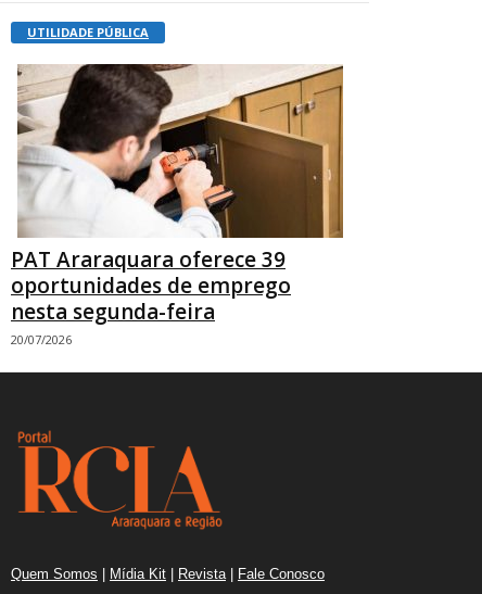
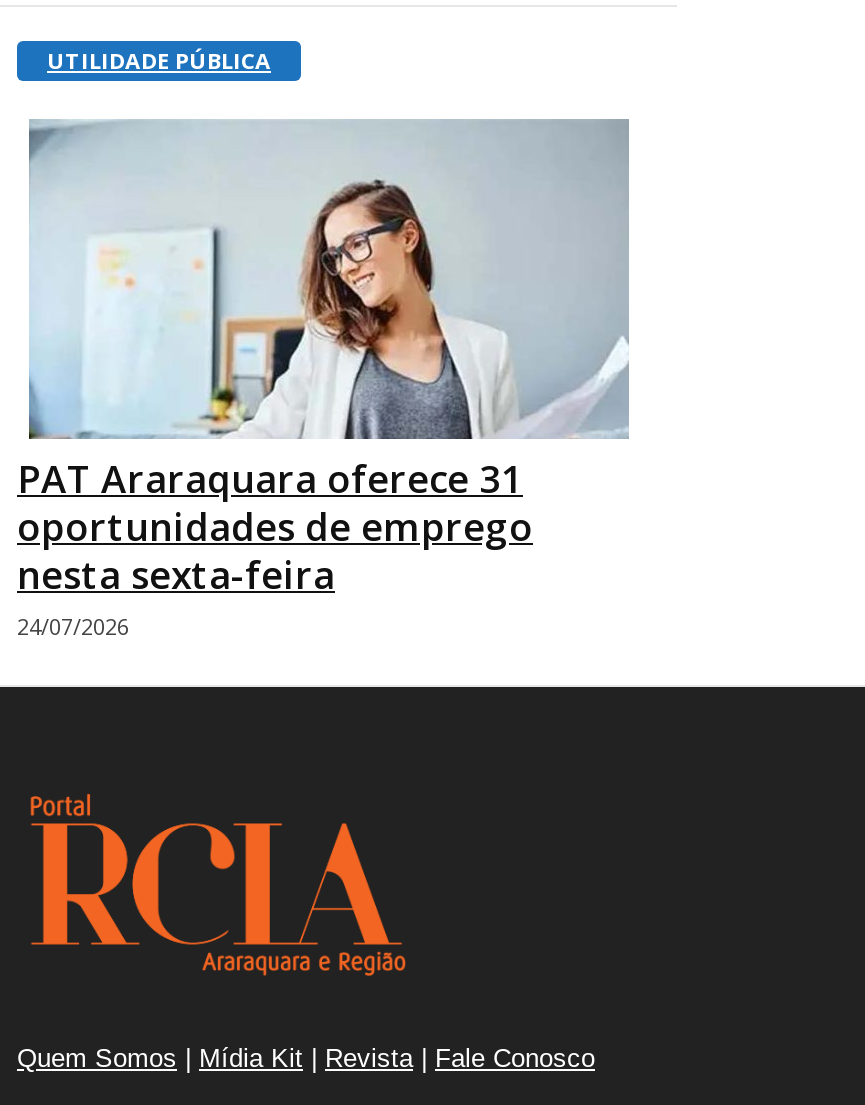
- [image]
- PAT Araraquara oferece 39
+ [image]
+ PAT Araraquara oferece 31

- nesta segunda-feira
+ nesta sexta-feira

- 20/07/2026
+ 24/07/2026
